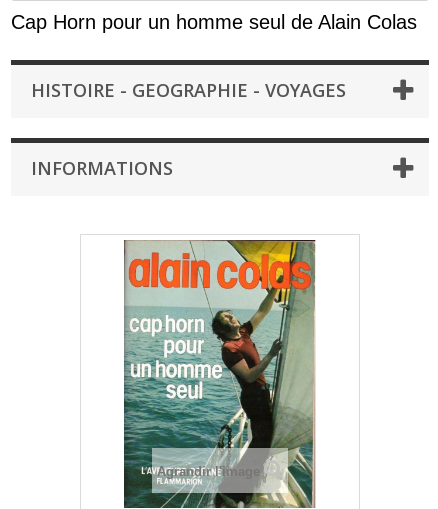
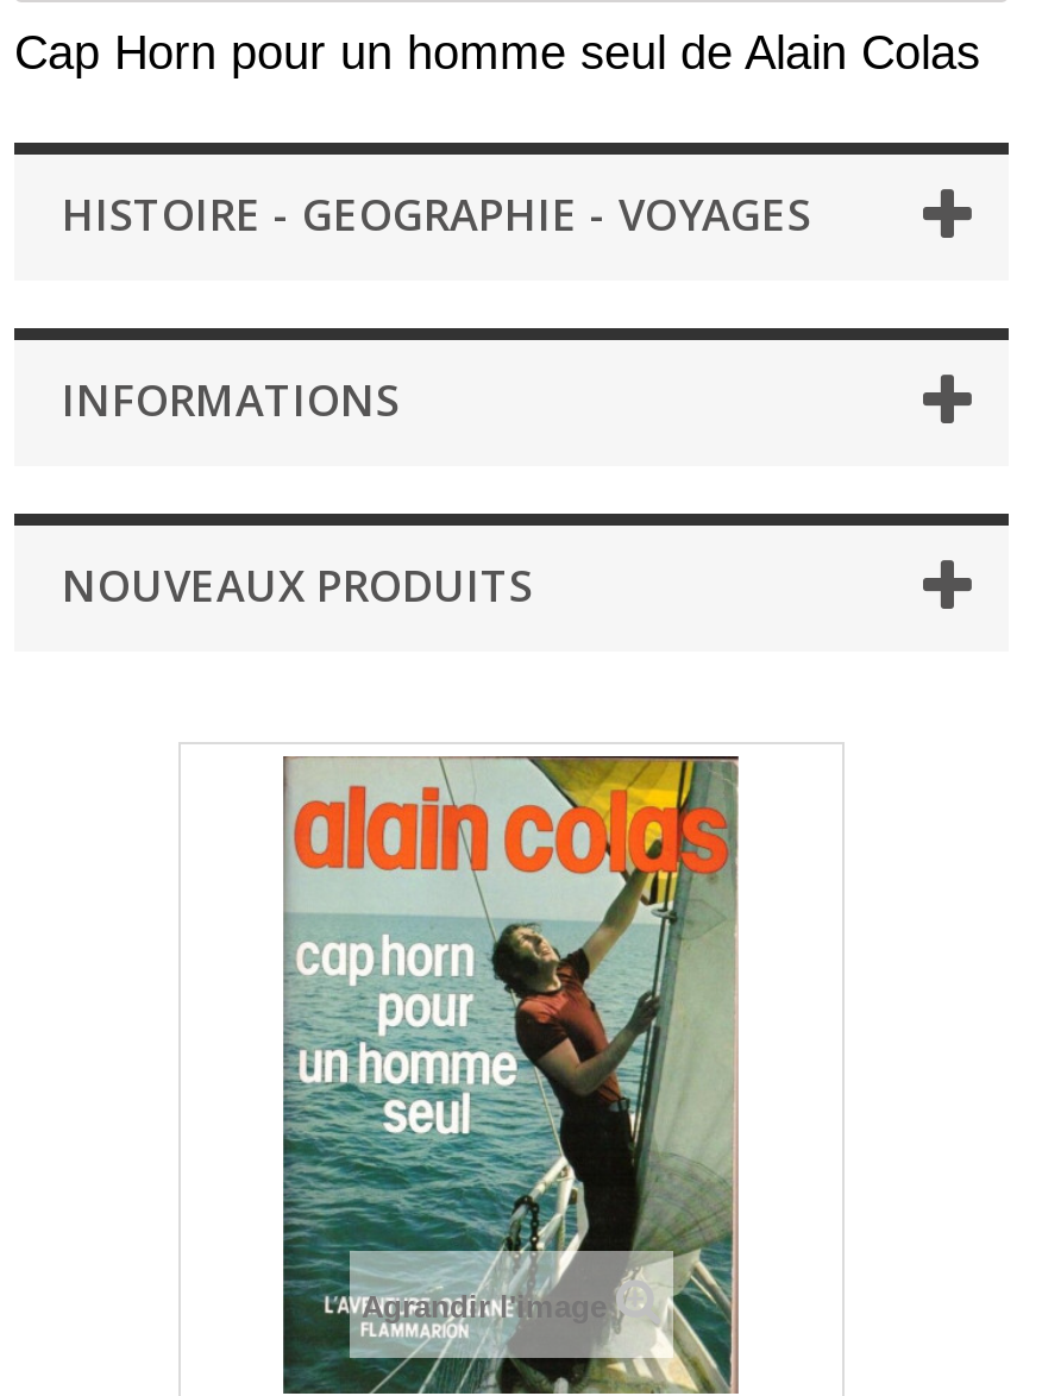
+ NOUVEAUX PRODUITS
